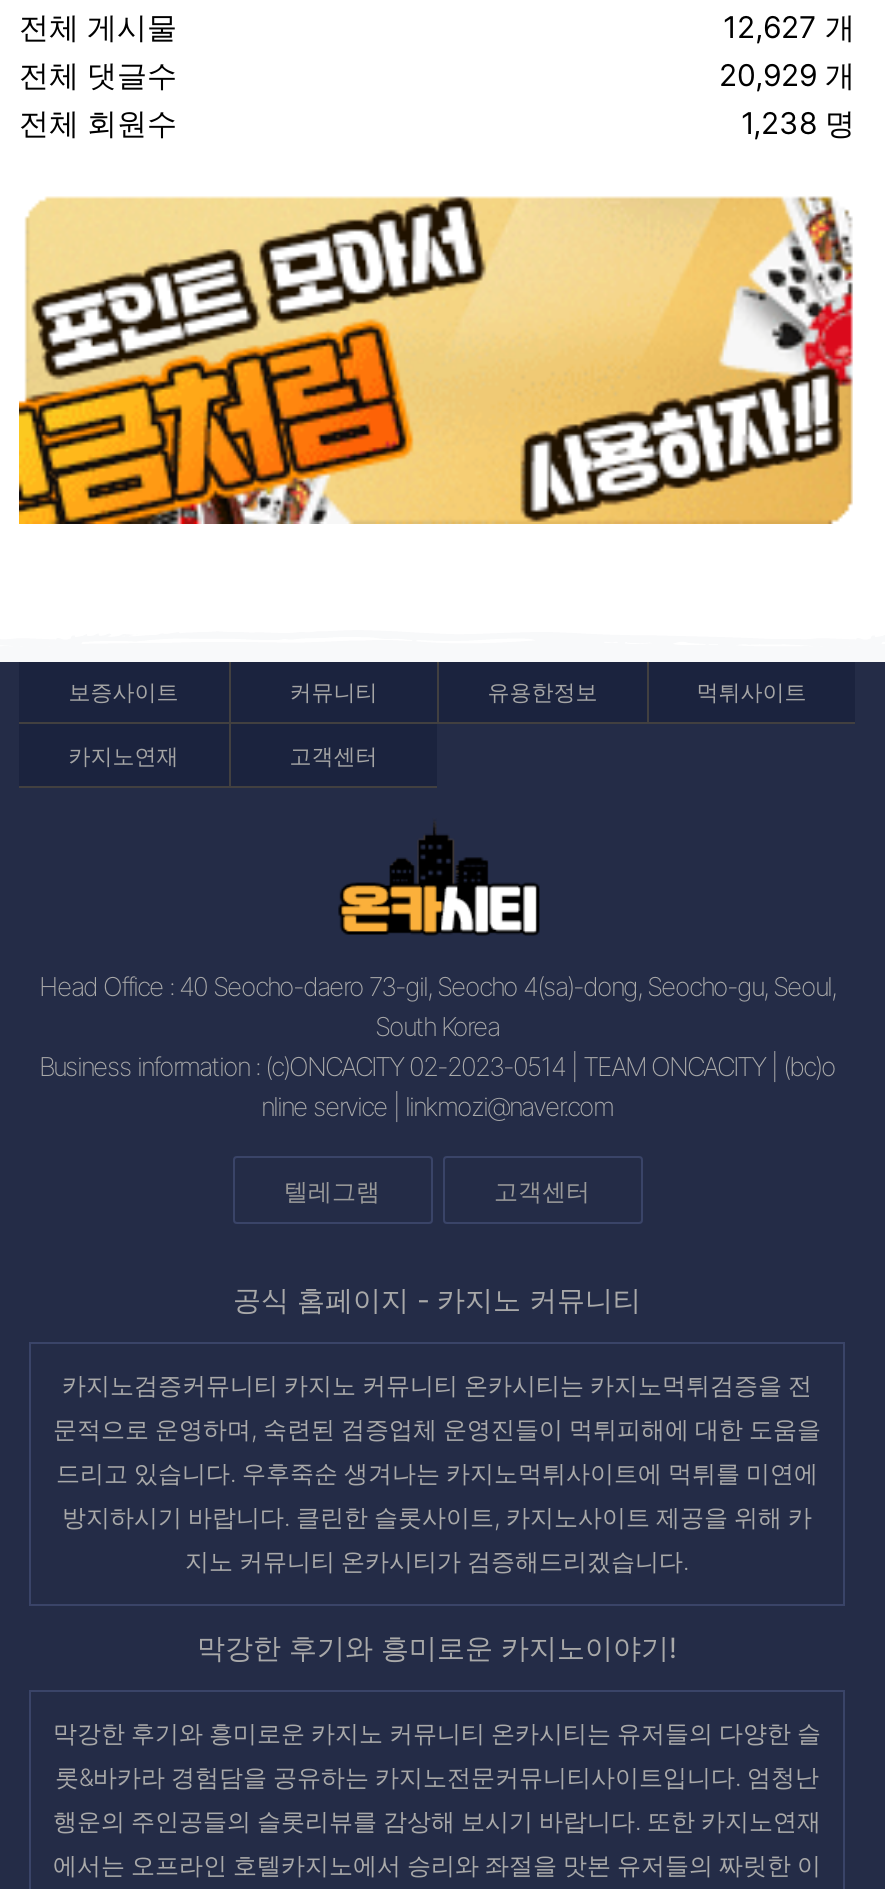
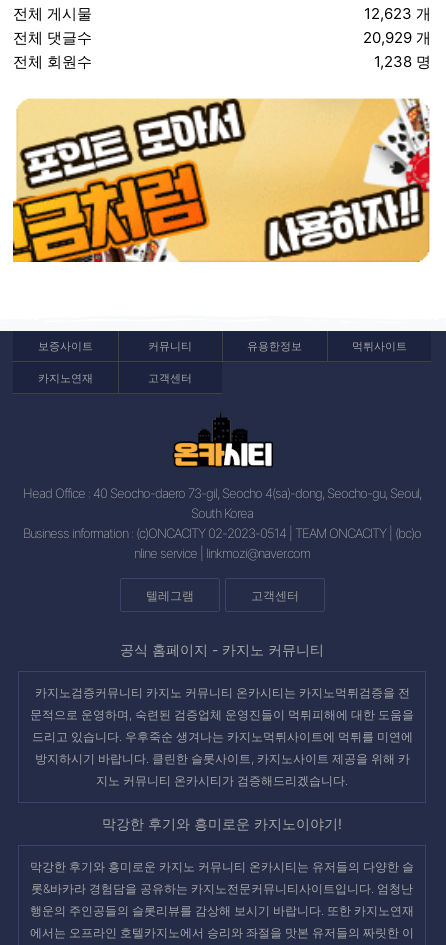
- 12,627 개
+ 12,623 개
